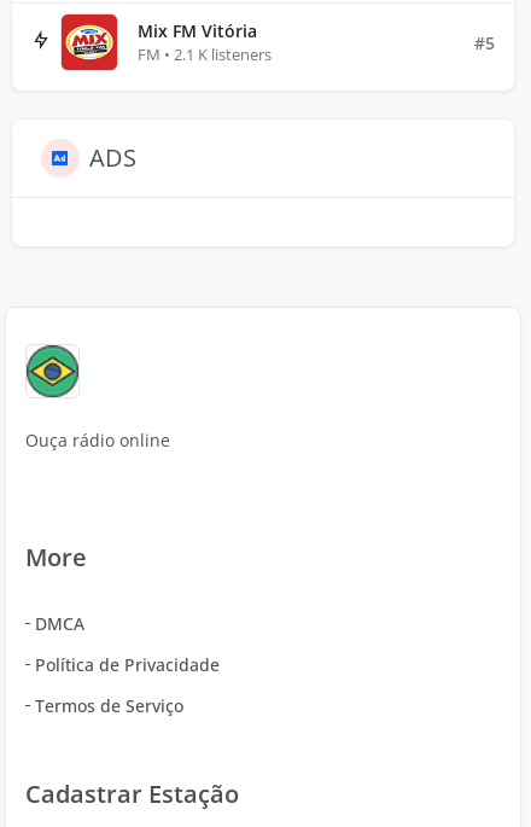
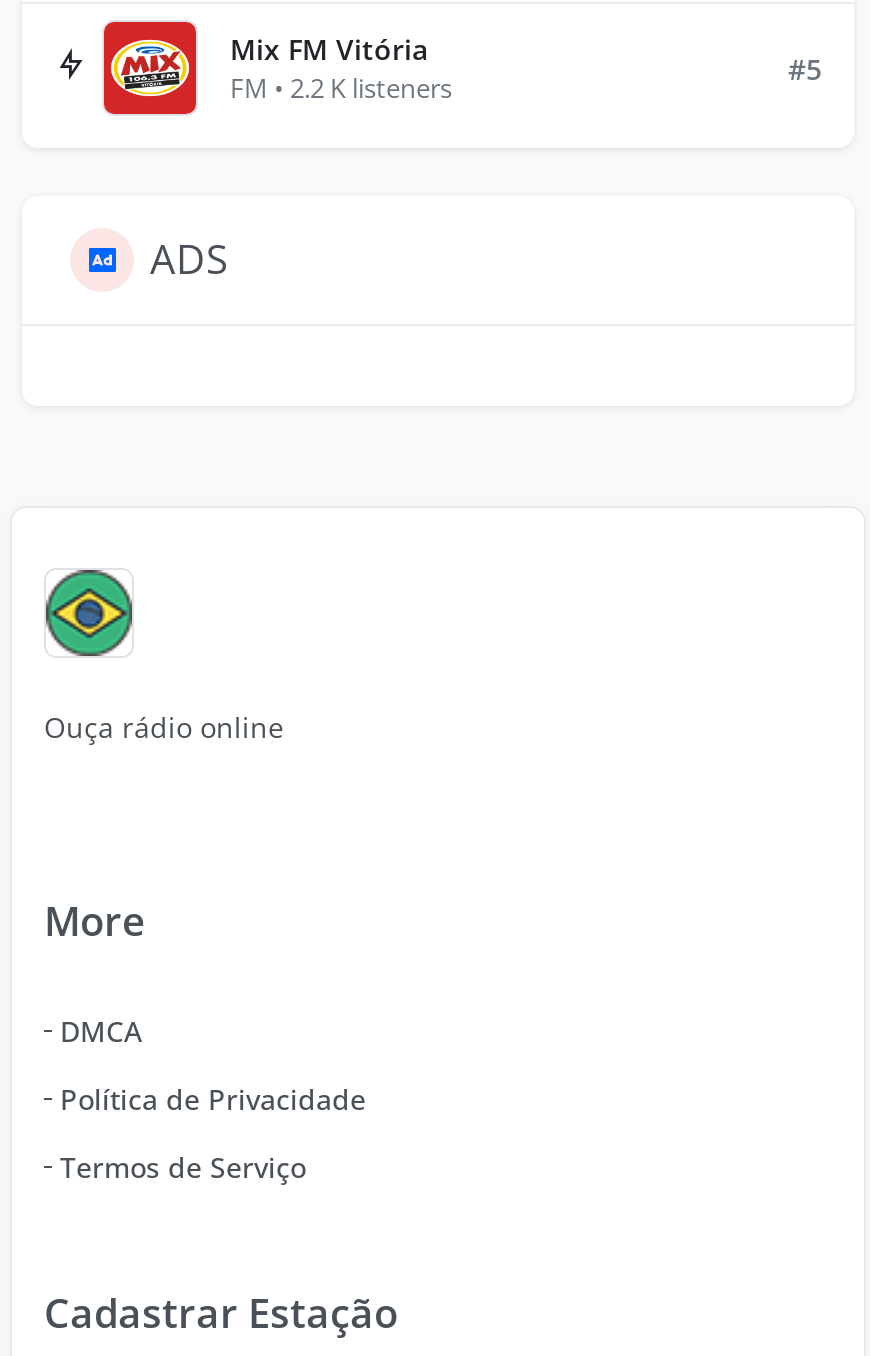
- FM • 2.1 K listeners
+ FM • 2.2 K listeners
